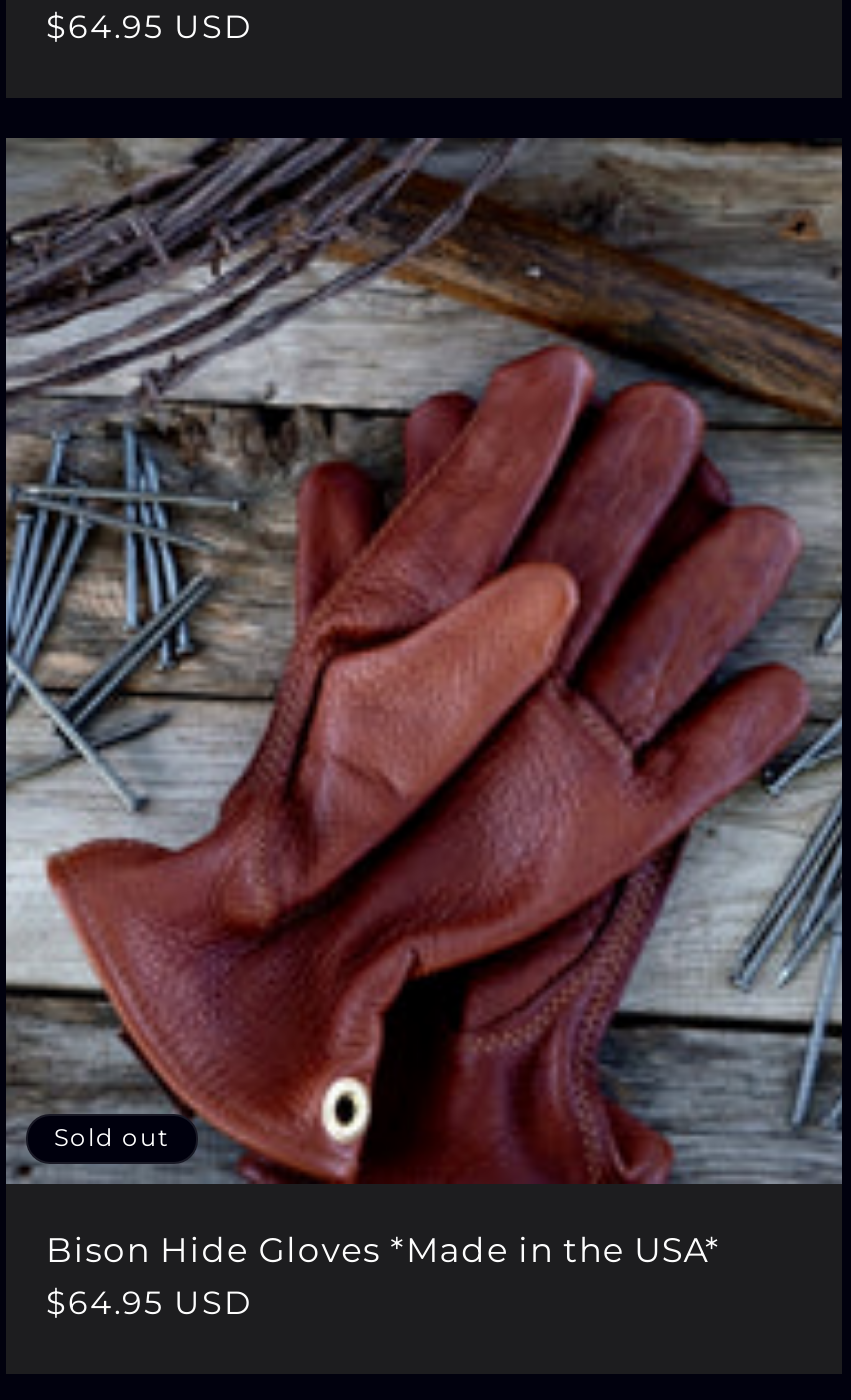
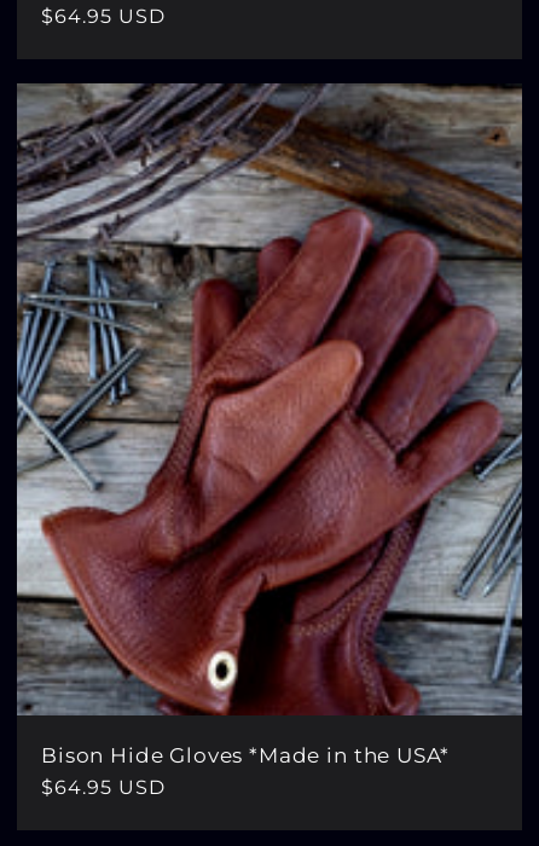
- Sold out
